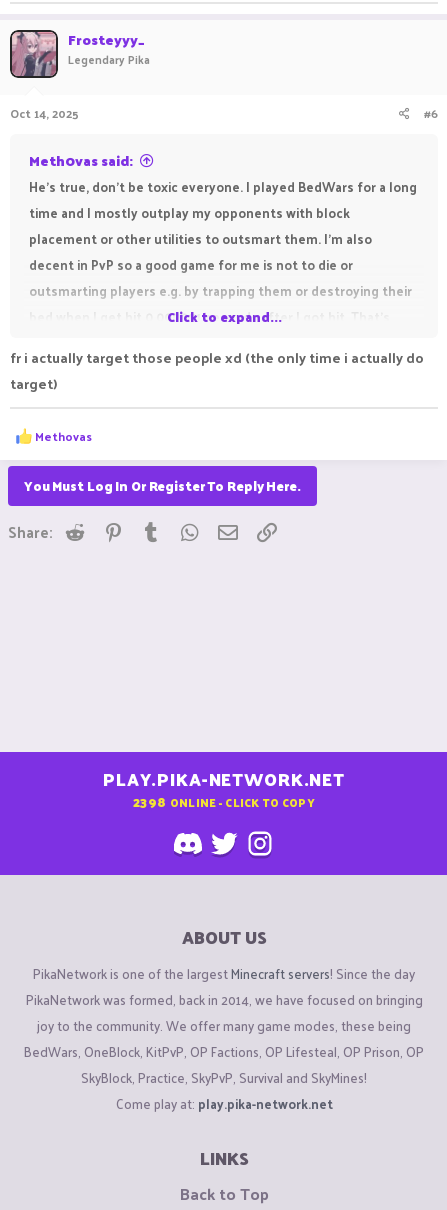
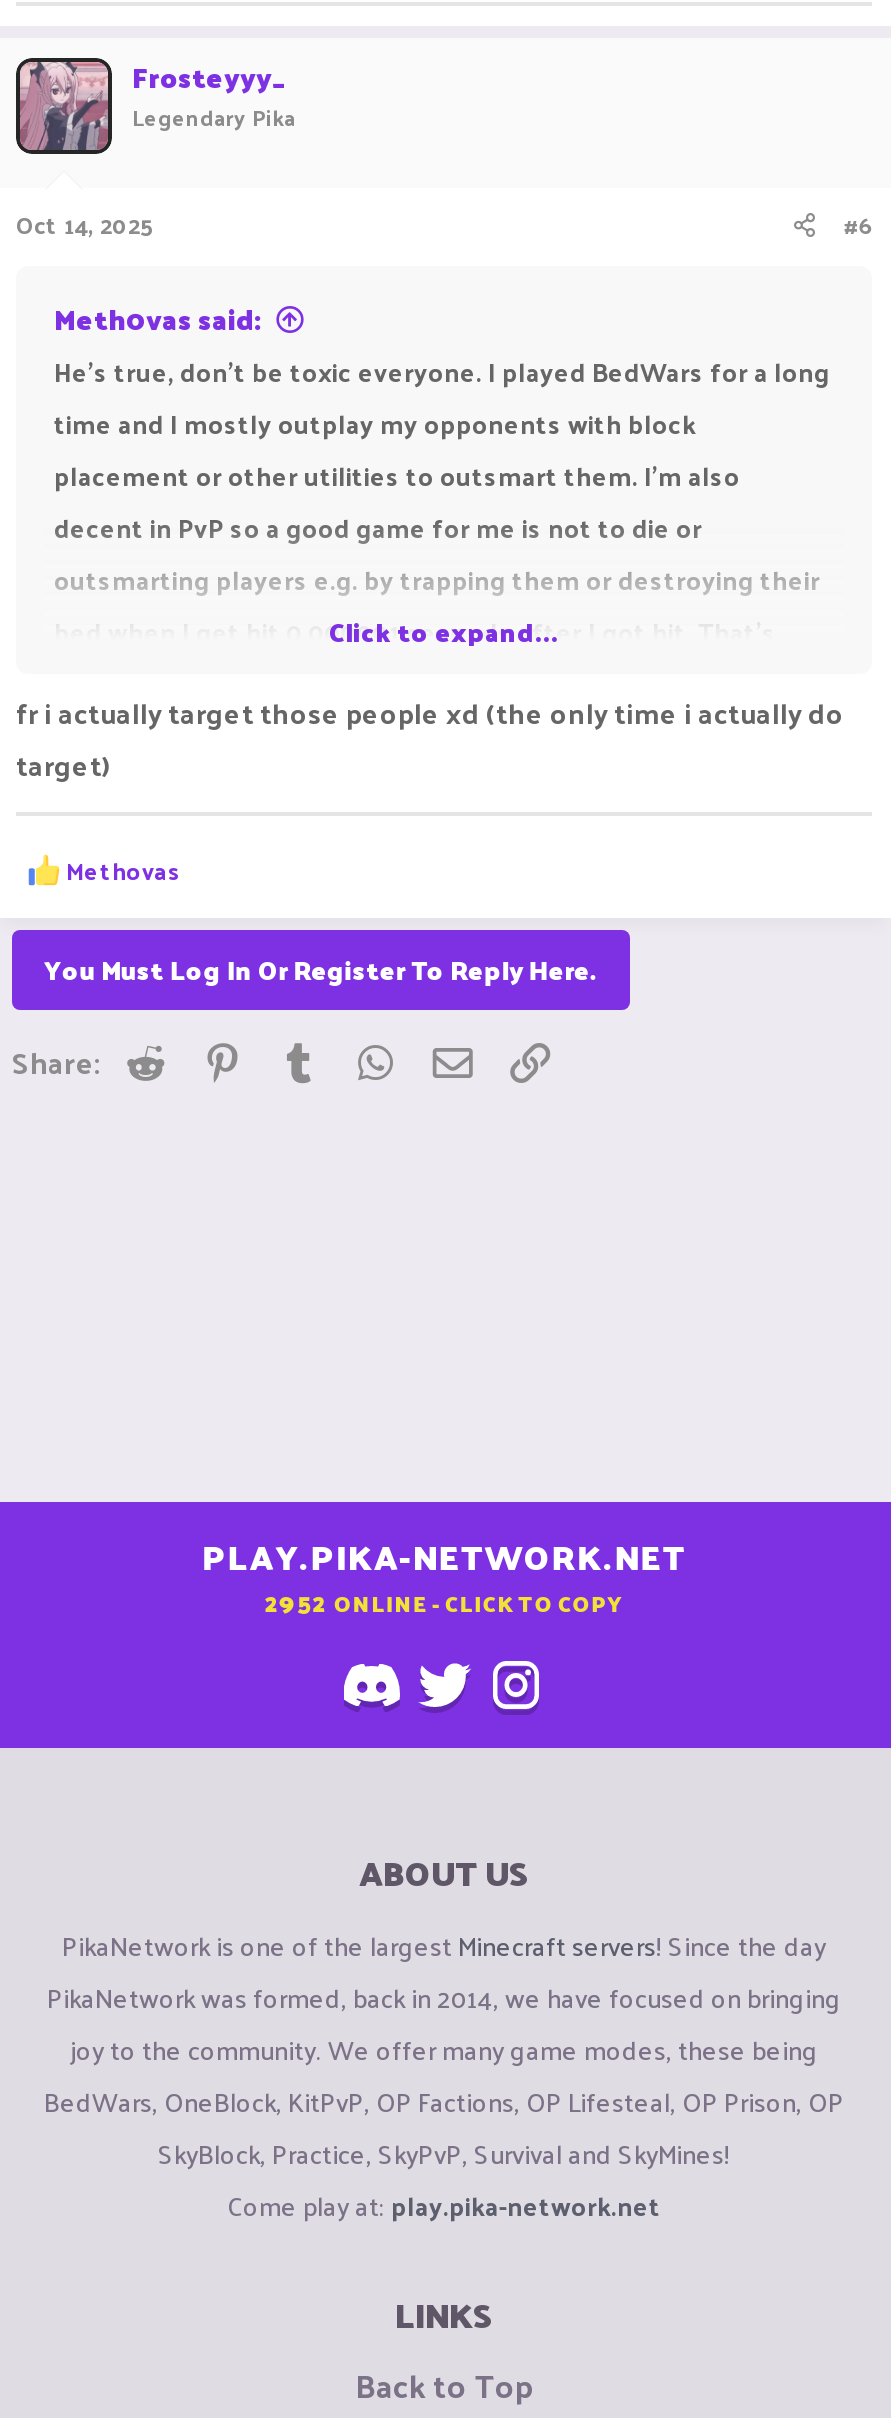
- 2398 ONLINE - CLICK TO COPY
+ 2952 ONLINE - CLICK TO COPY
